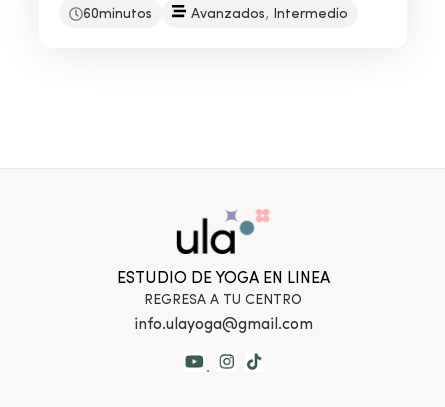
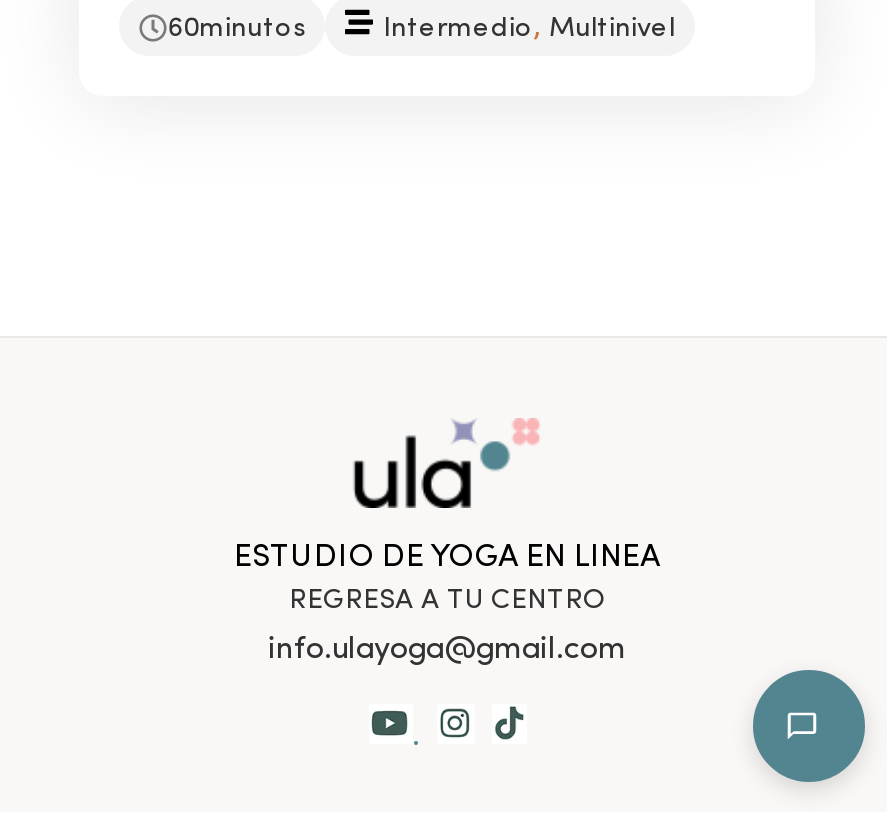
- Avanzados, Intermedio
+ Intermedio, Multinivel

+ [image]
